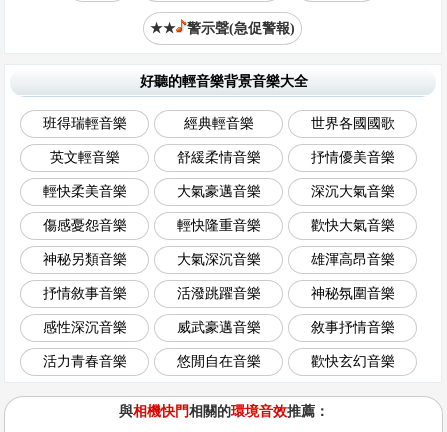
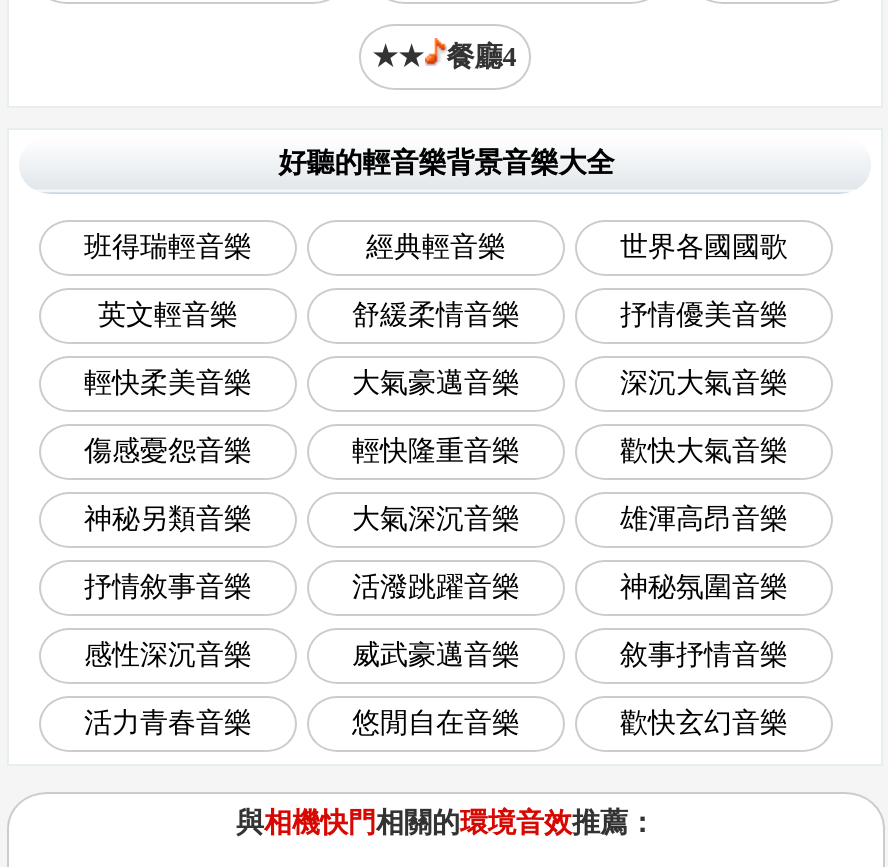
- 警示聲(急促警報)
+ 餐廳4
